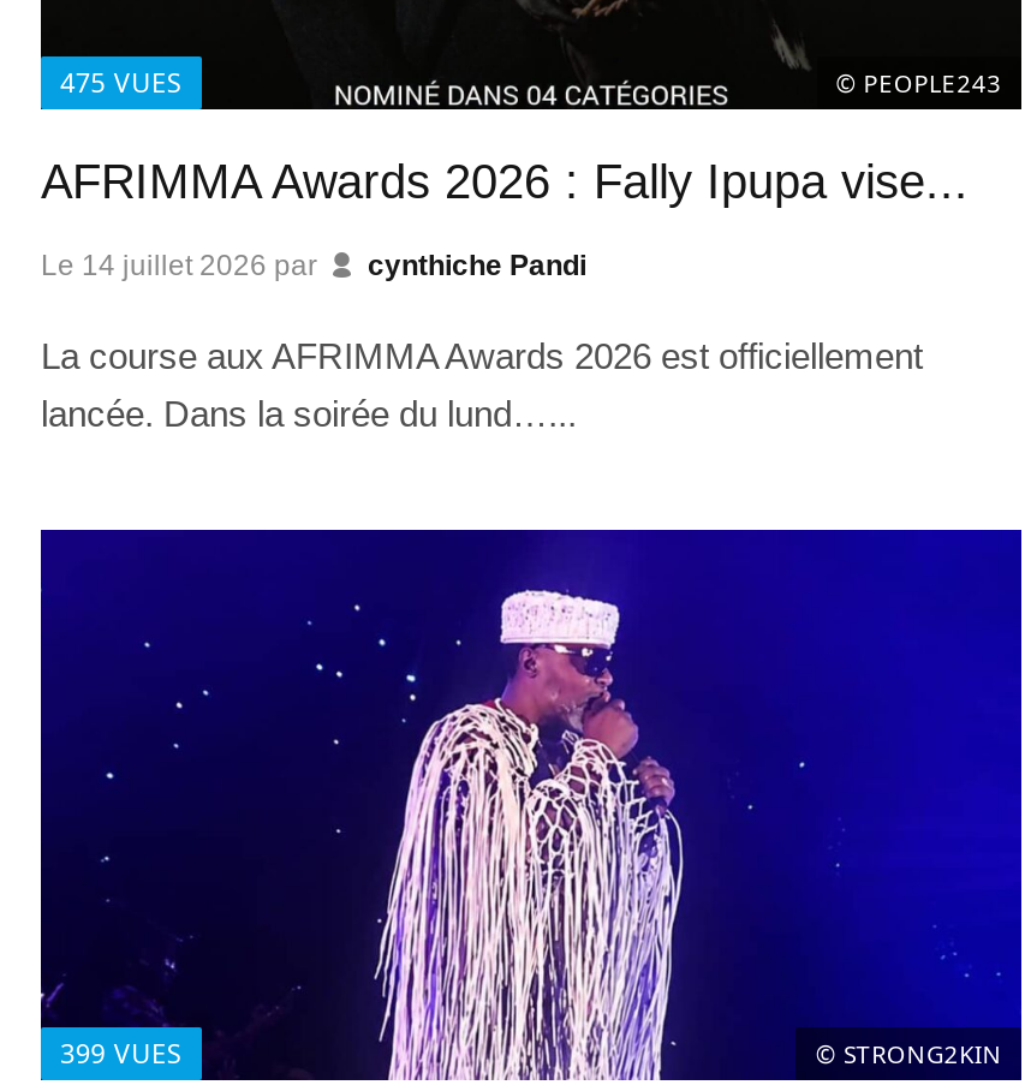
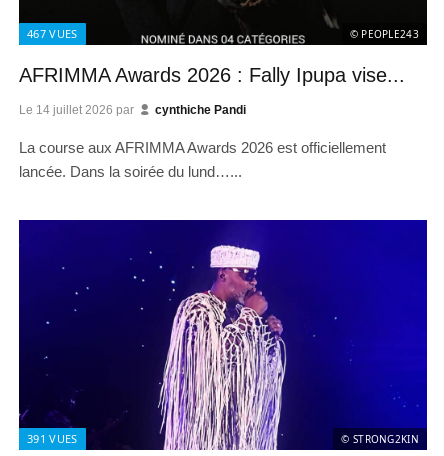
- 475 VUES
+ 467 VUES

- 399 VUES
+ 391 VUES
